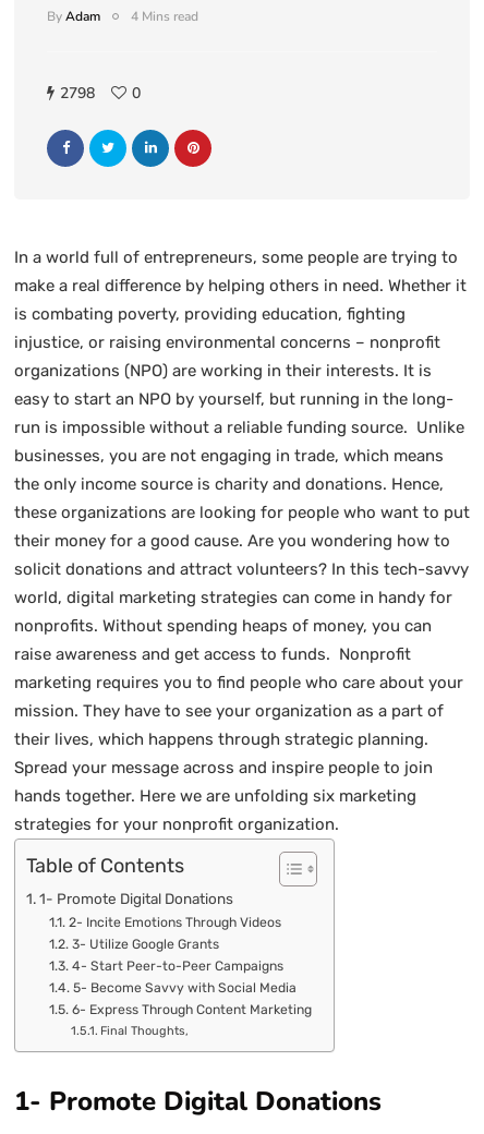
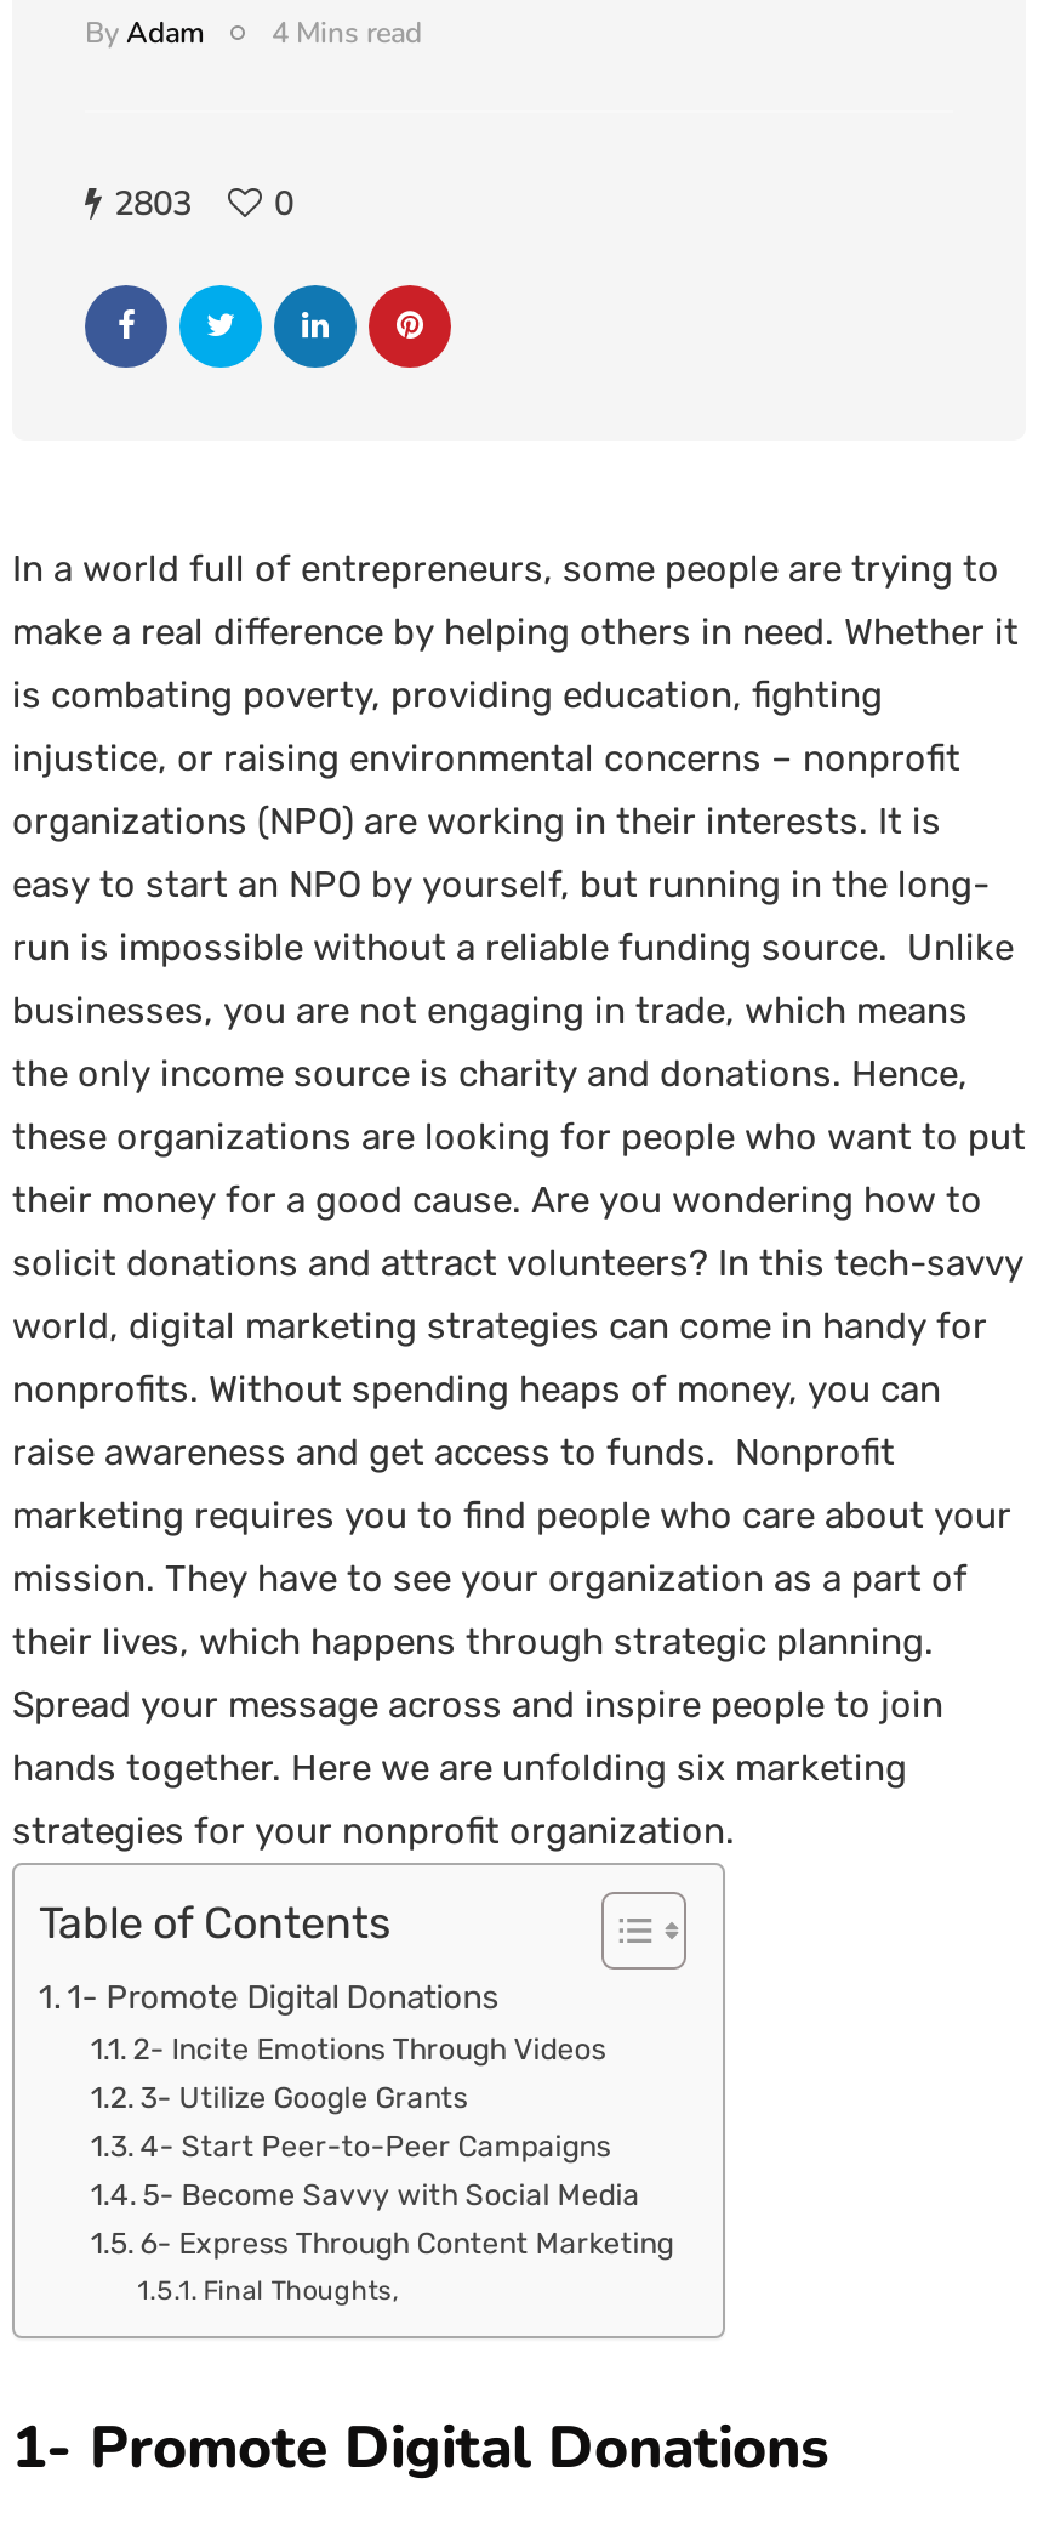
- 2798 0
+ 2803 0
